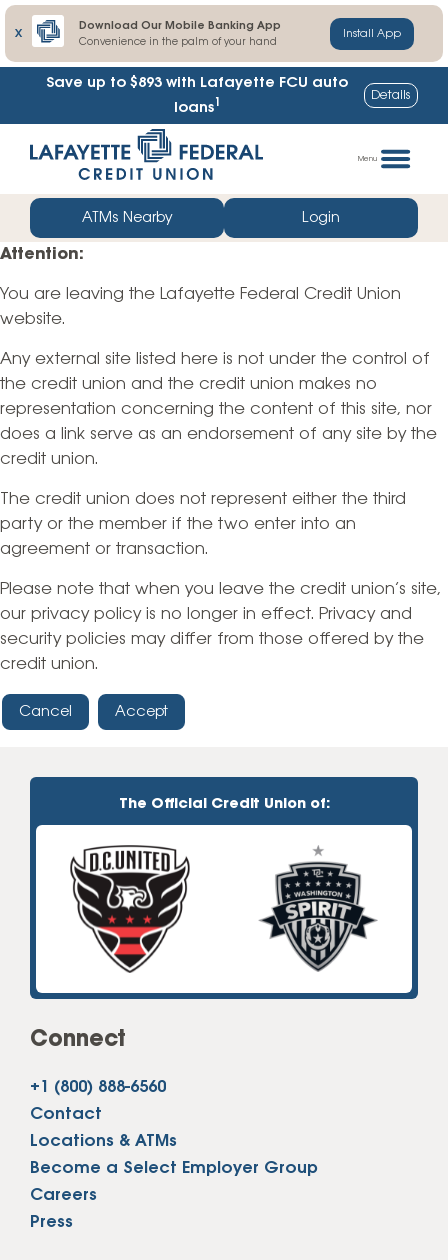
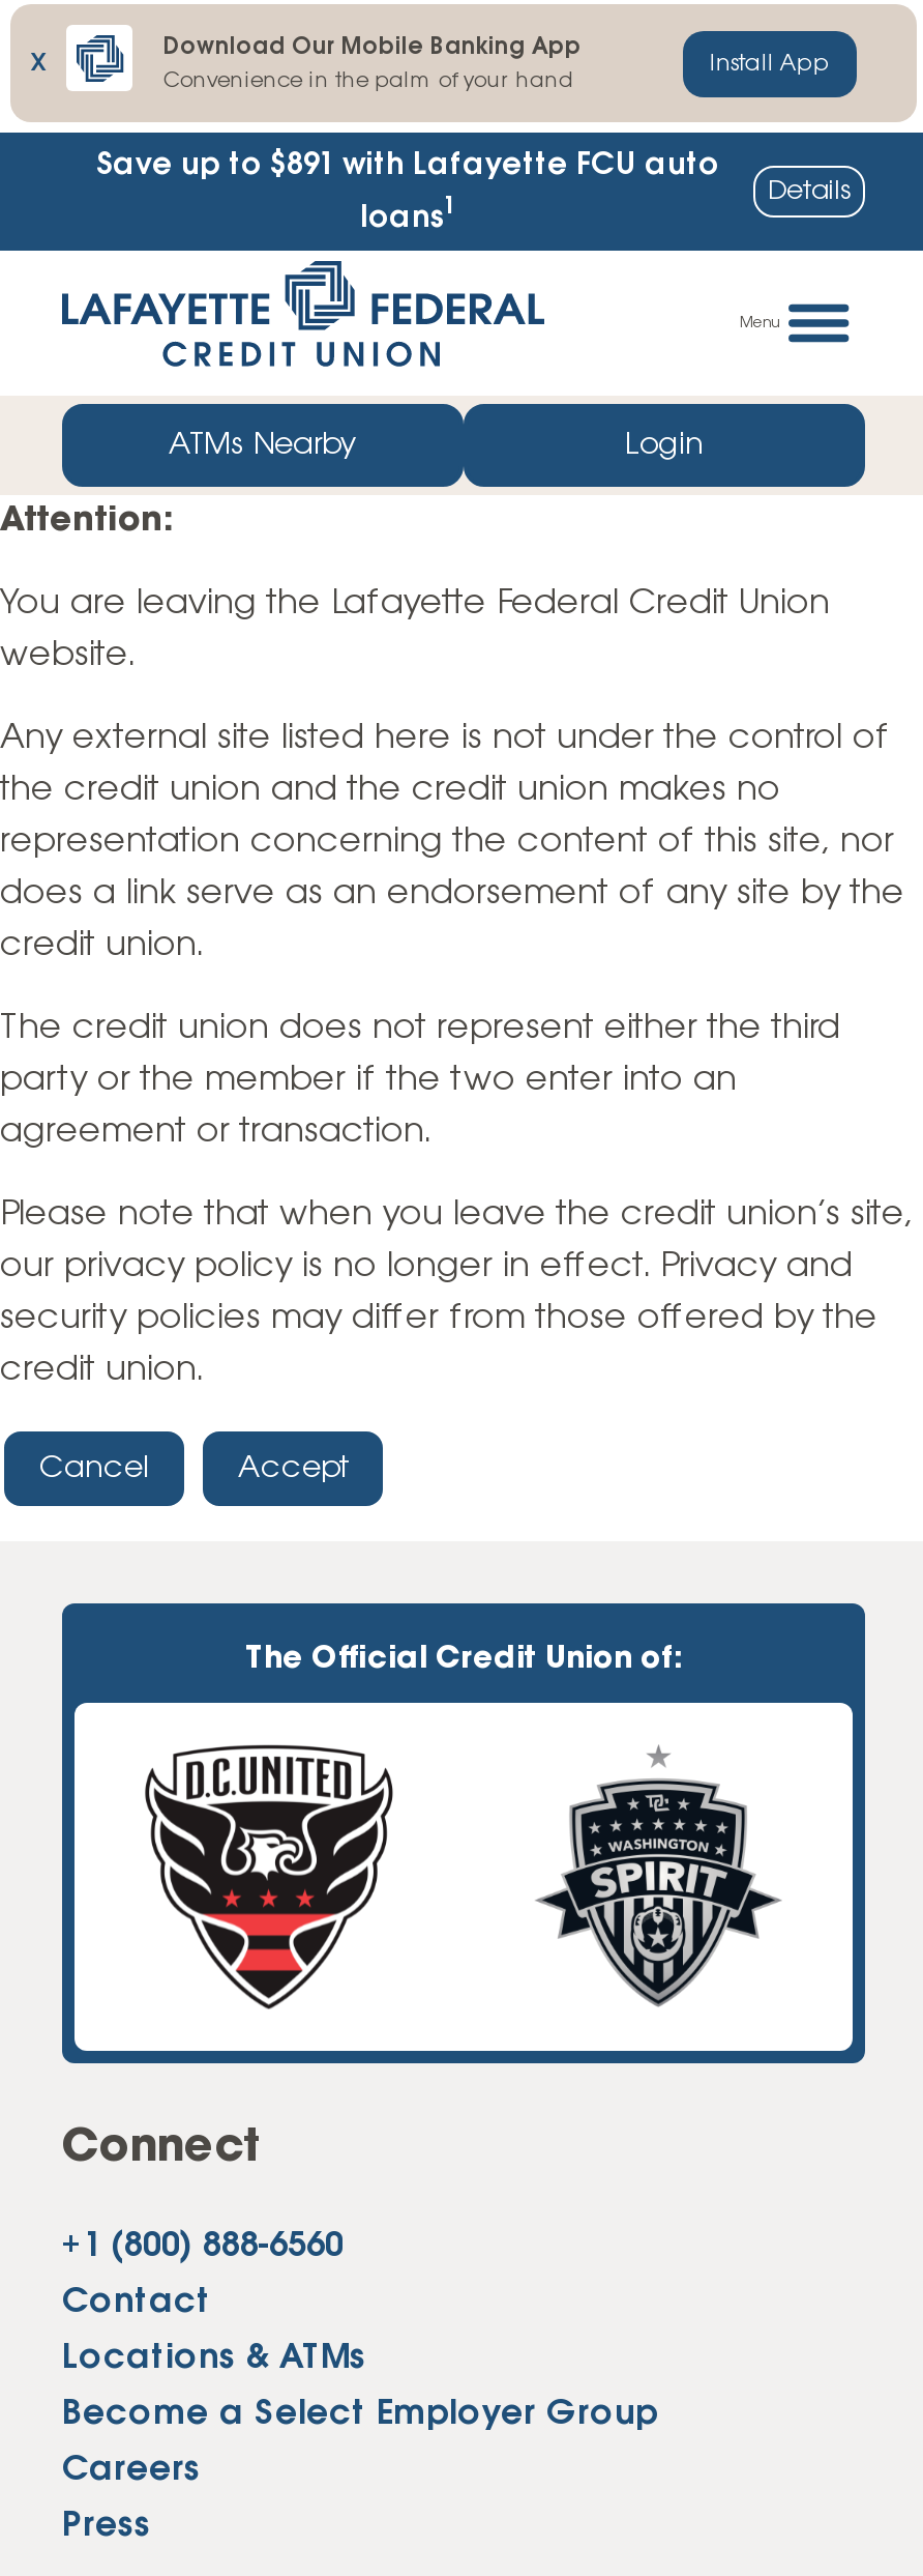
- Save up to $893 with Lafayette FCU auto
+ Save up to $891 with Lafayette FCU auto
